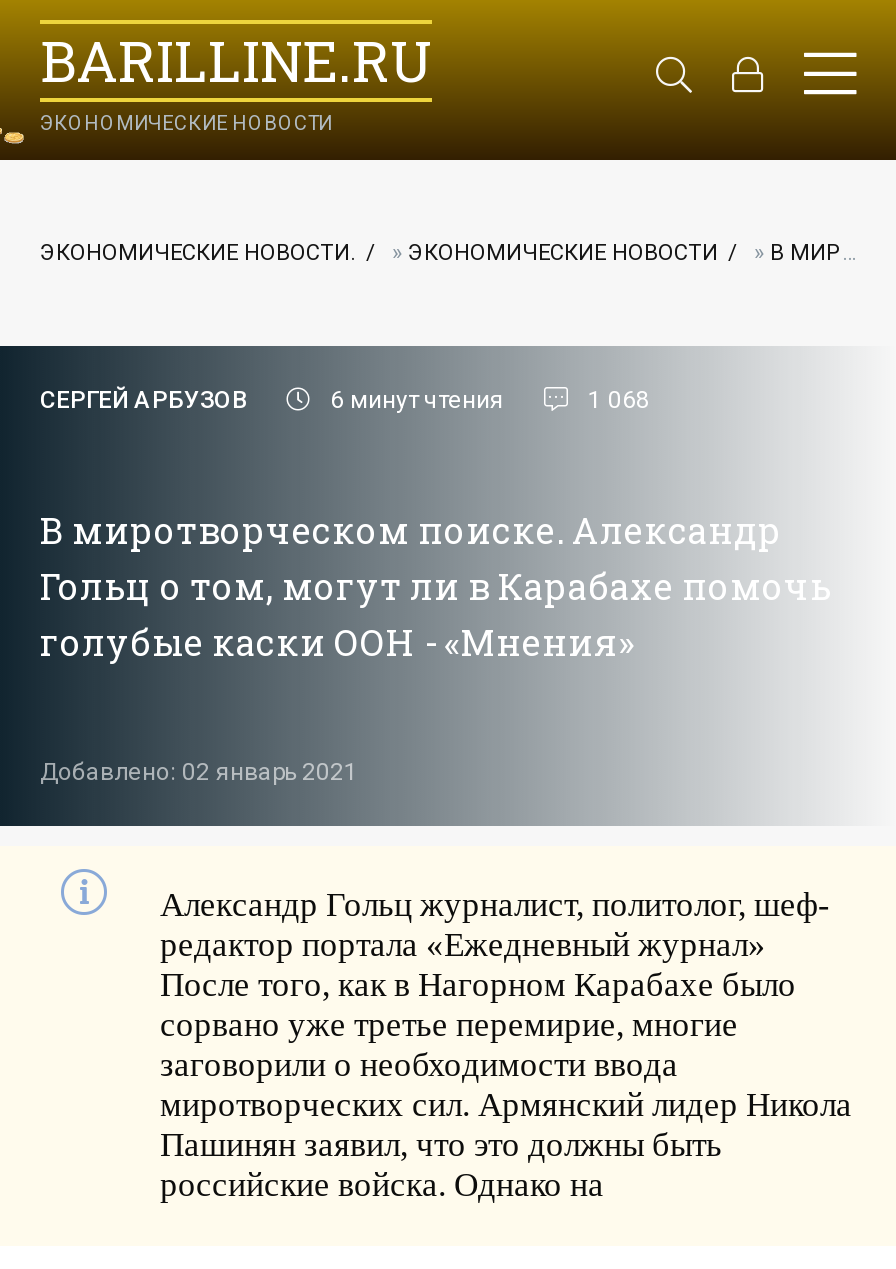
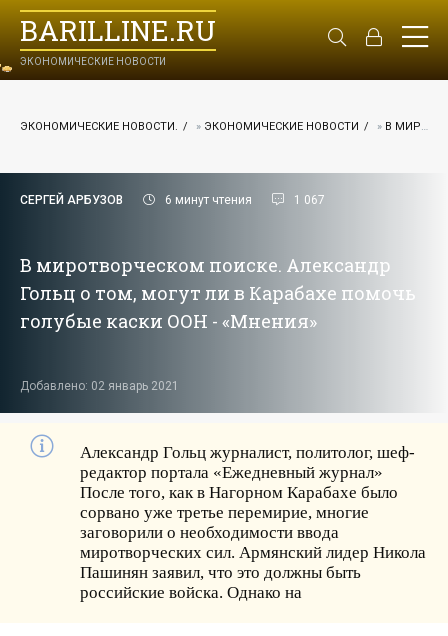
- 1 068
+ 1 067
